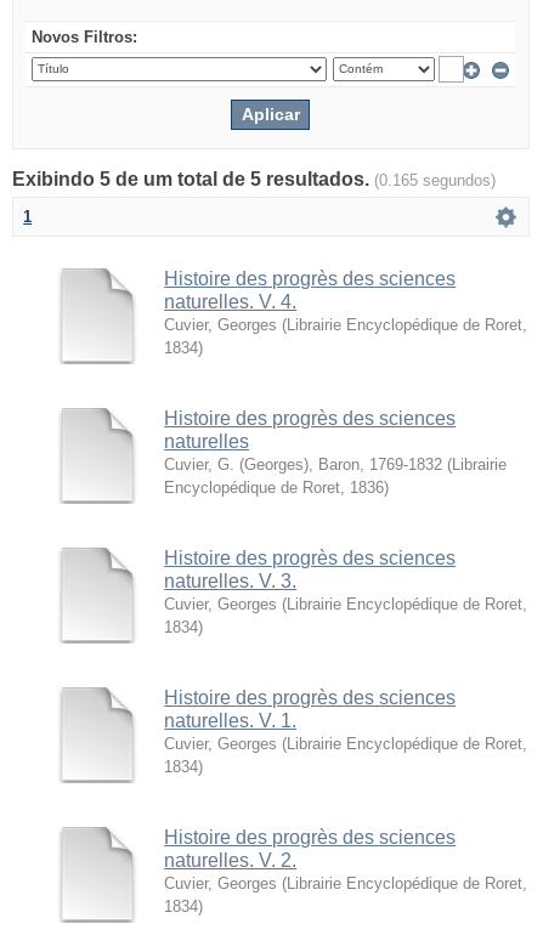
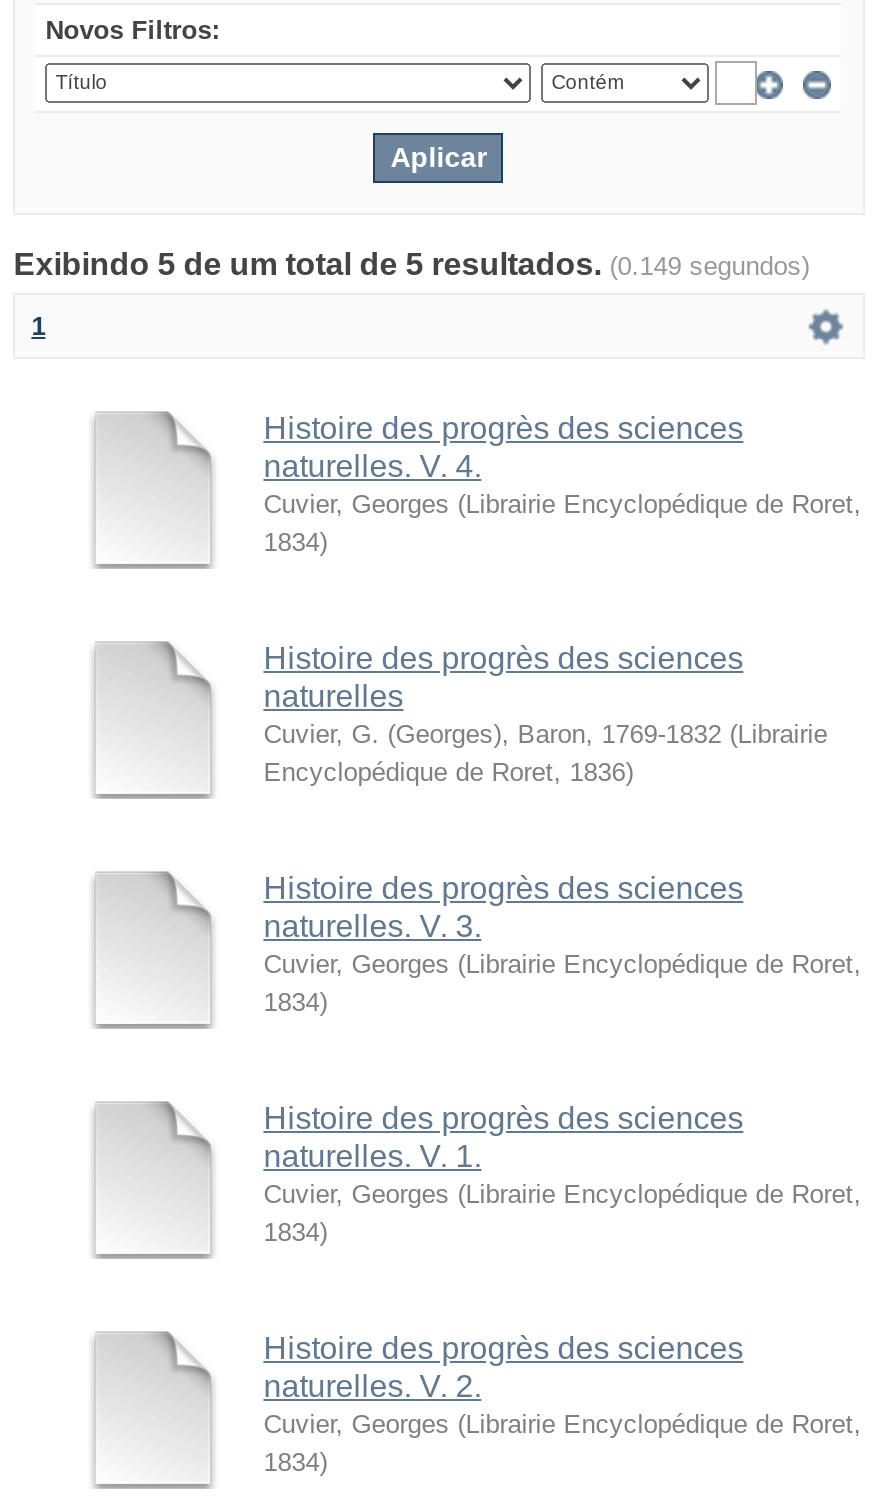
- Exibindo 5 de um total de 5 resultados. (0.165 segundos)
+ Exibindo 5 de um total de 5 resultados. (0.149 segundos)
